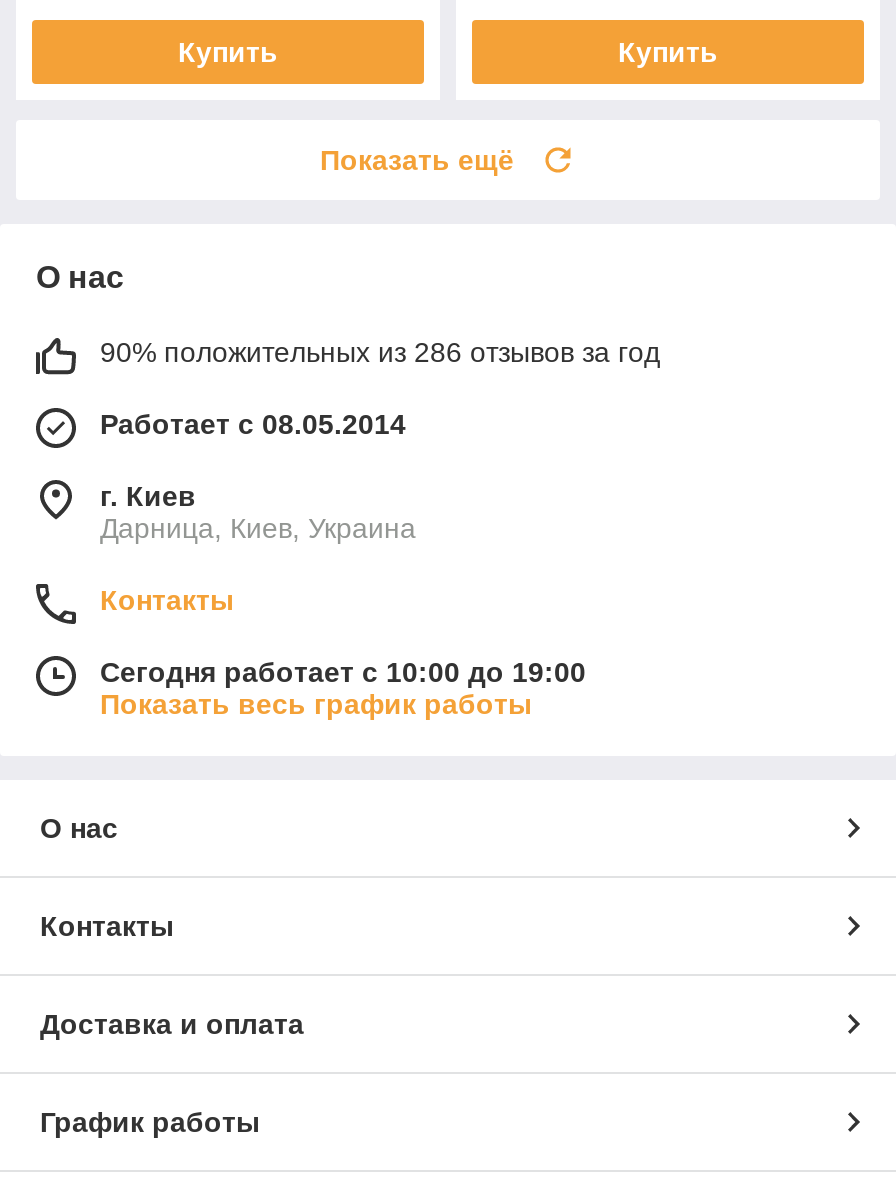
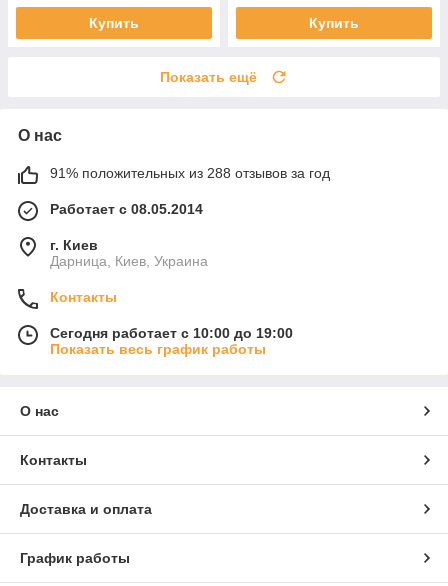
- 90% положительных из 286 отзывов за год
+ 91% положительных из 288 отзывов за год
